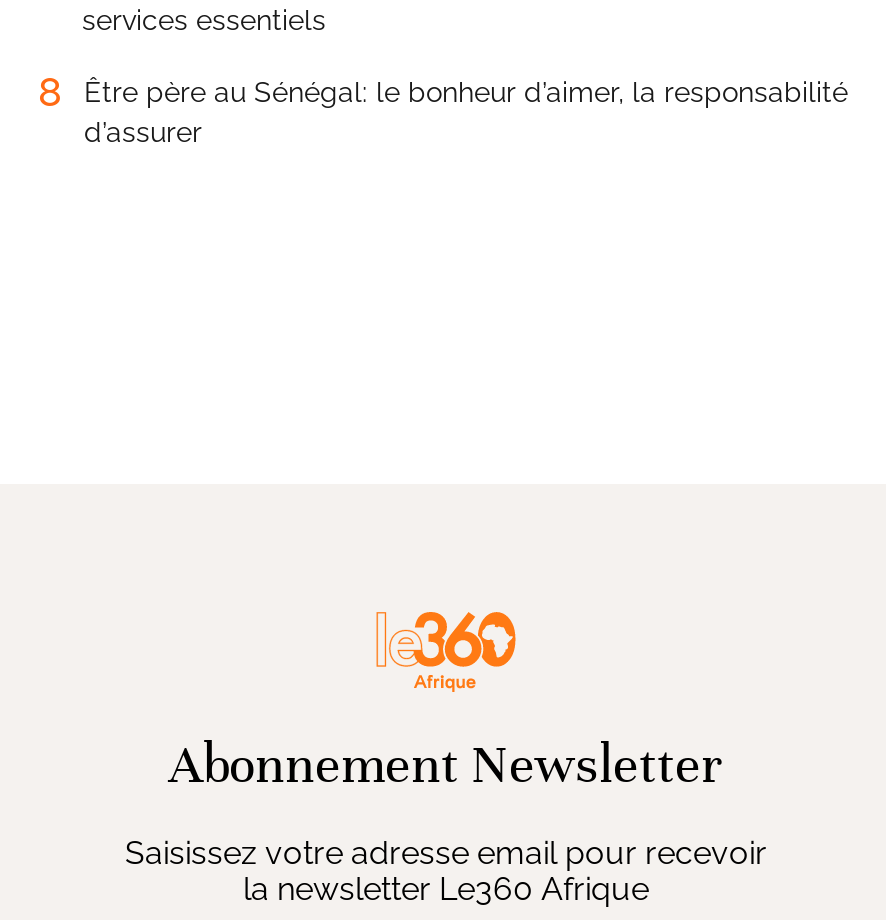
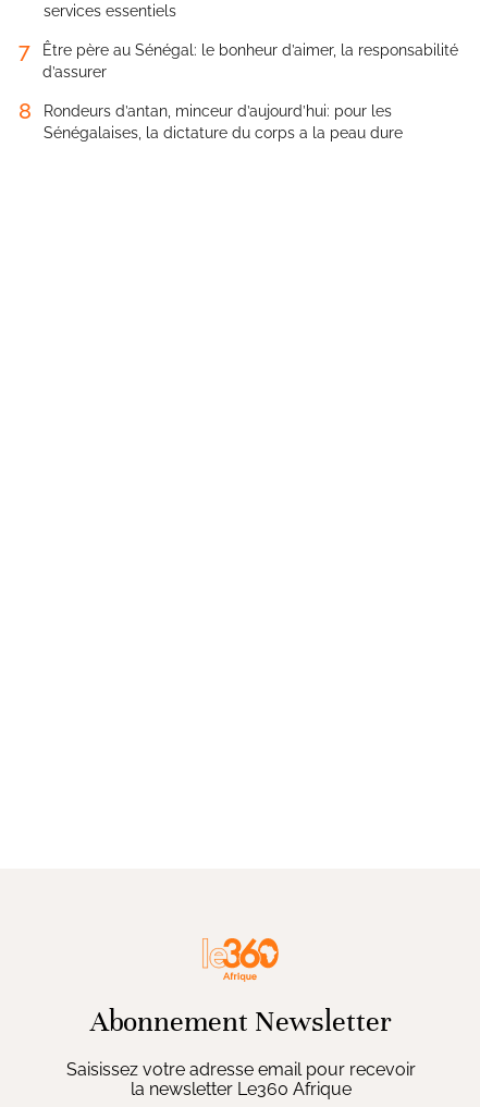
- 8 Être père au Sénégal: le bonheur d’aimer, la responsabilité
+ 7 Être père au Sénégal: le bonheur d’aimer, la responsabilité

+ 8
+ Rondeurs d’antan, minceur d’aujourd’hui: pour les
+ Sénégalaises, la dictature du corps a la peau dure
